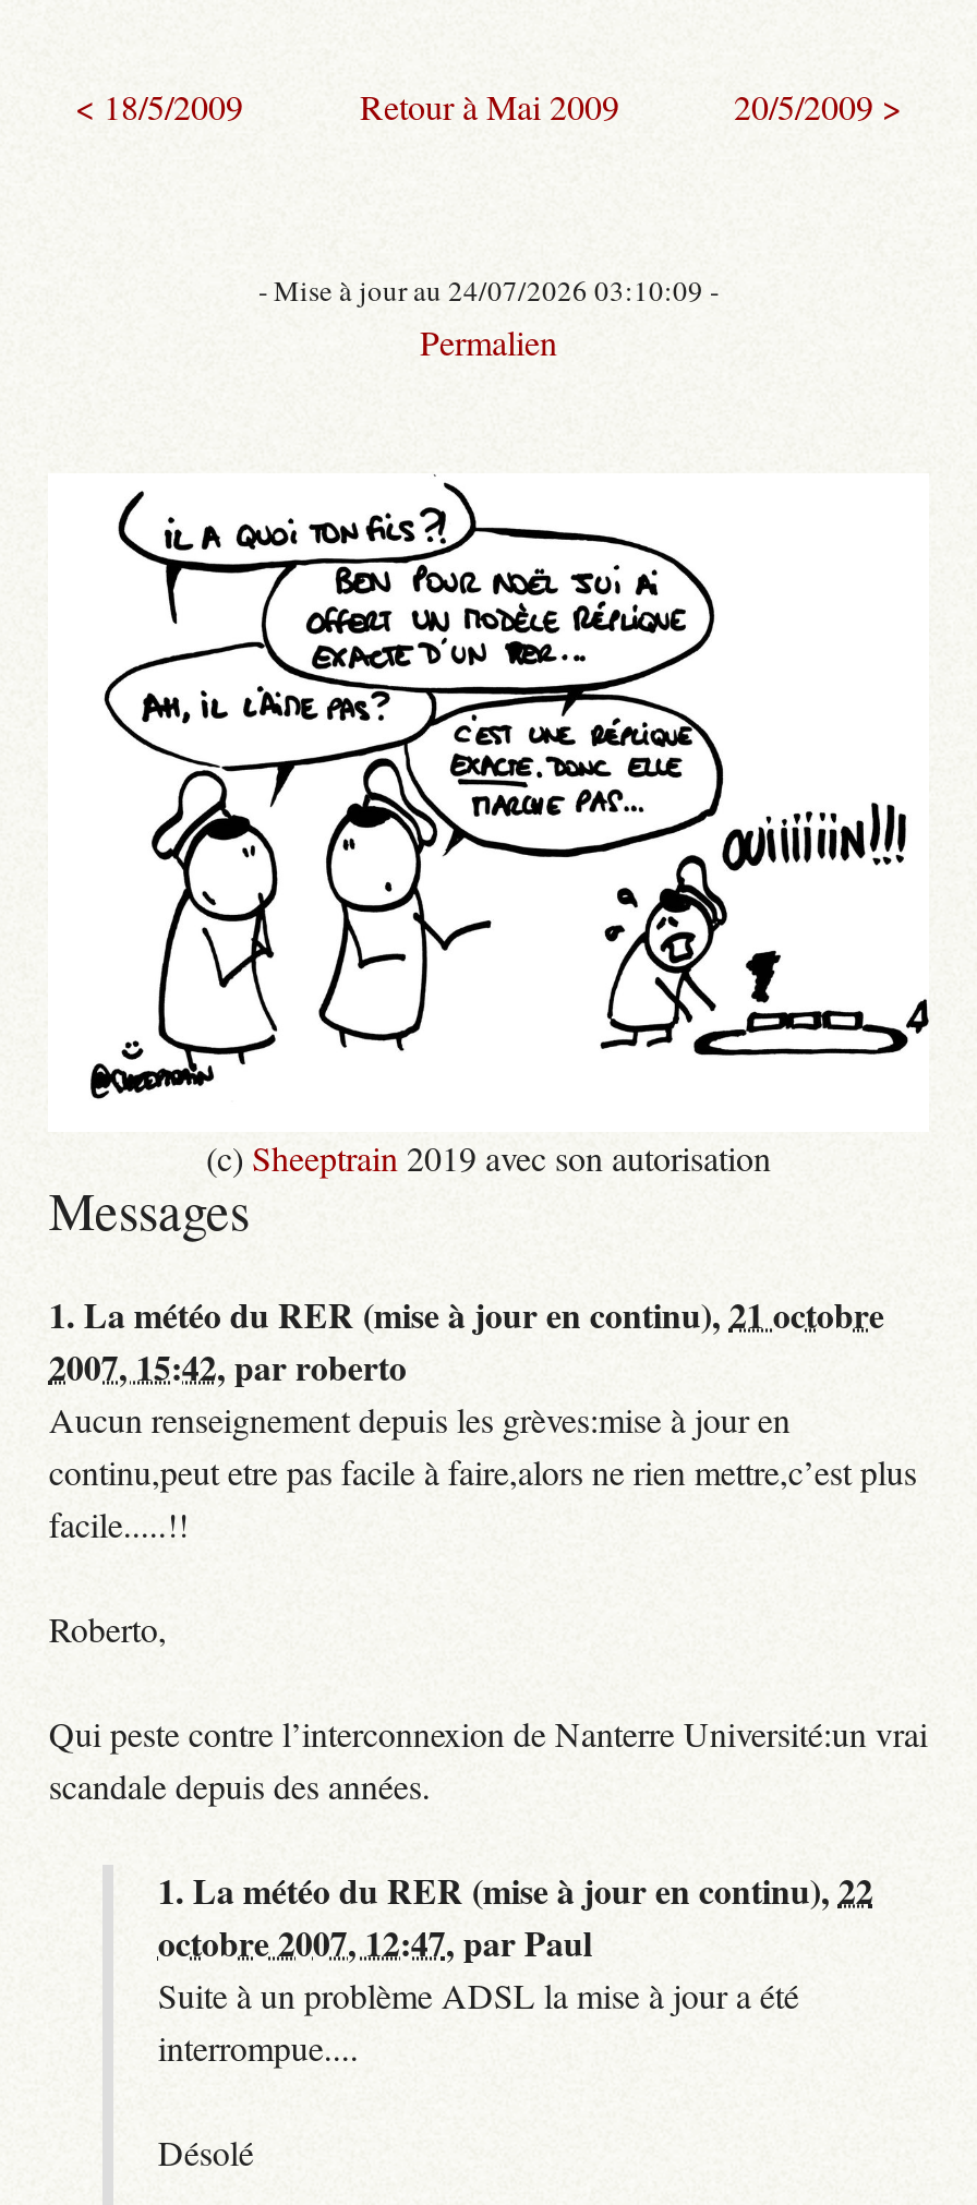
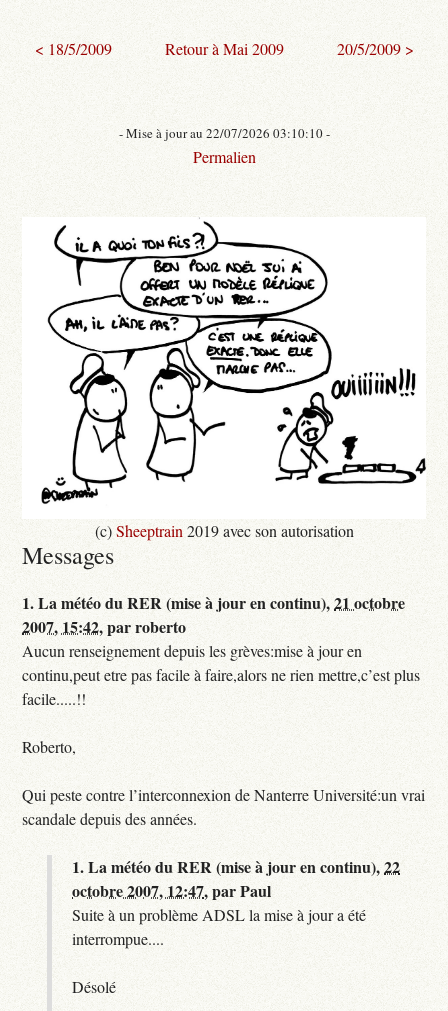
- - Mise à jour au 24/07/2026 03:10:09 -
+ - Mise à jour au 22/07/2026 03:10:10 -
